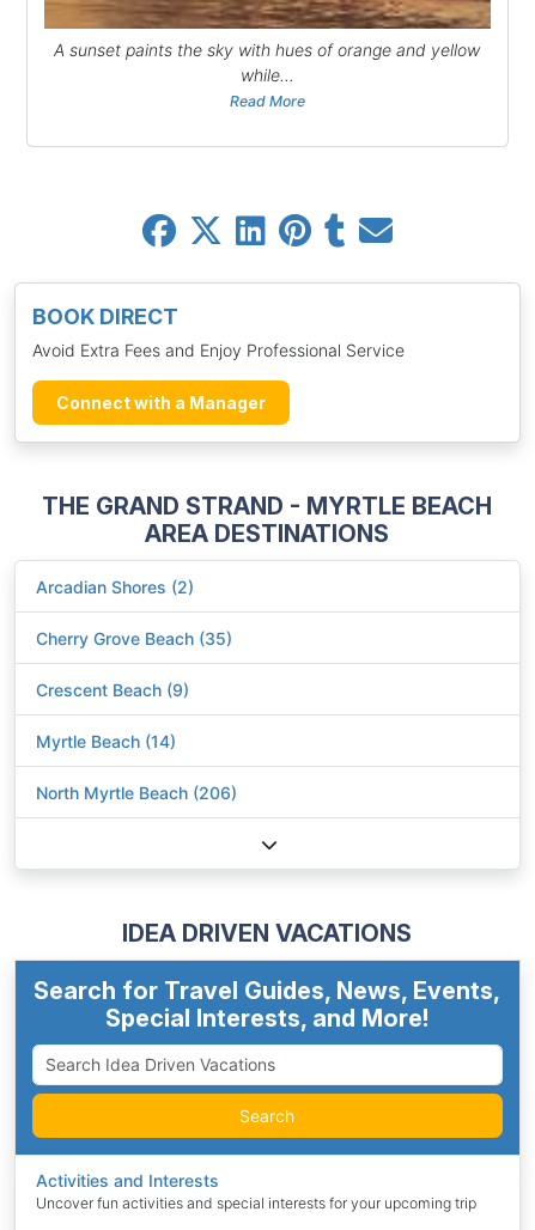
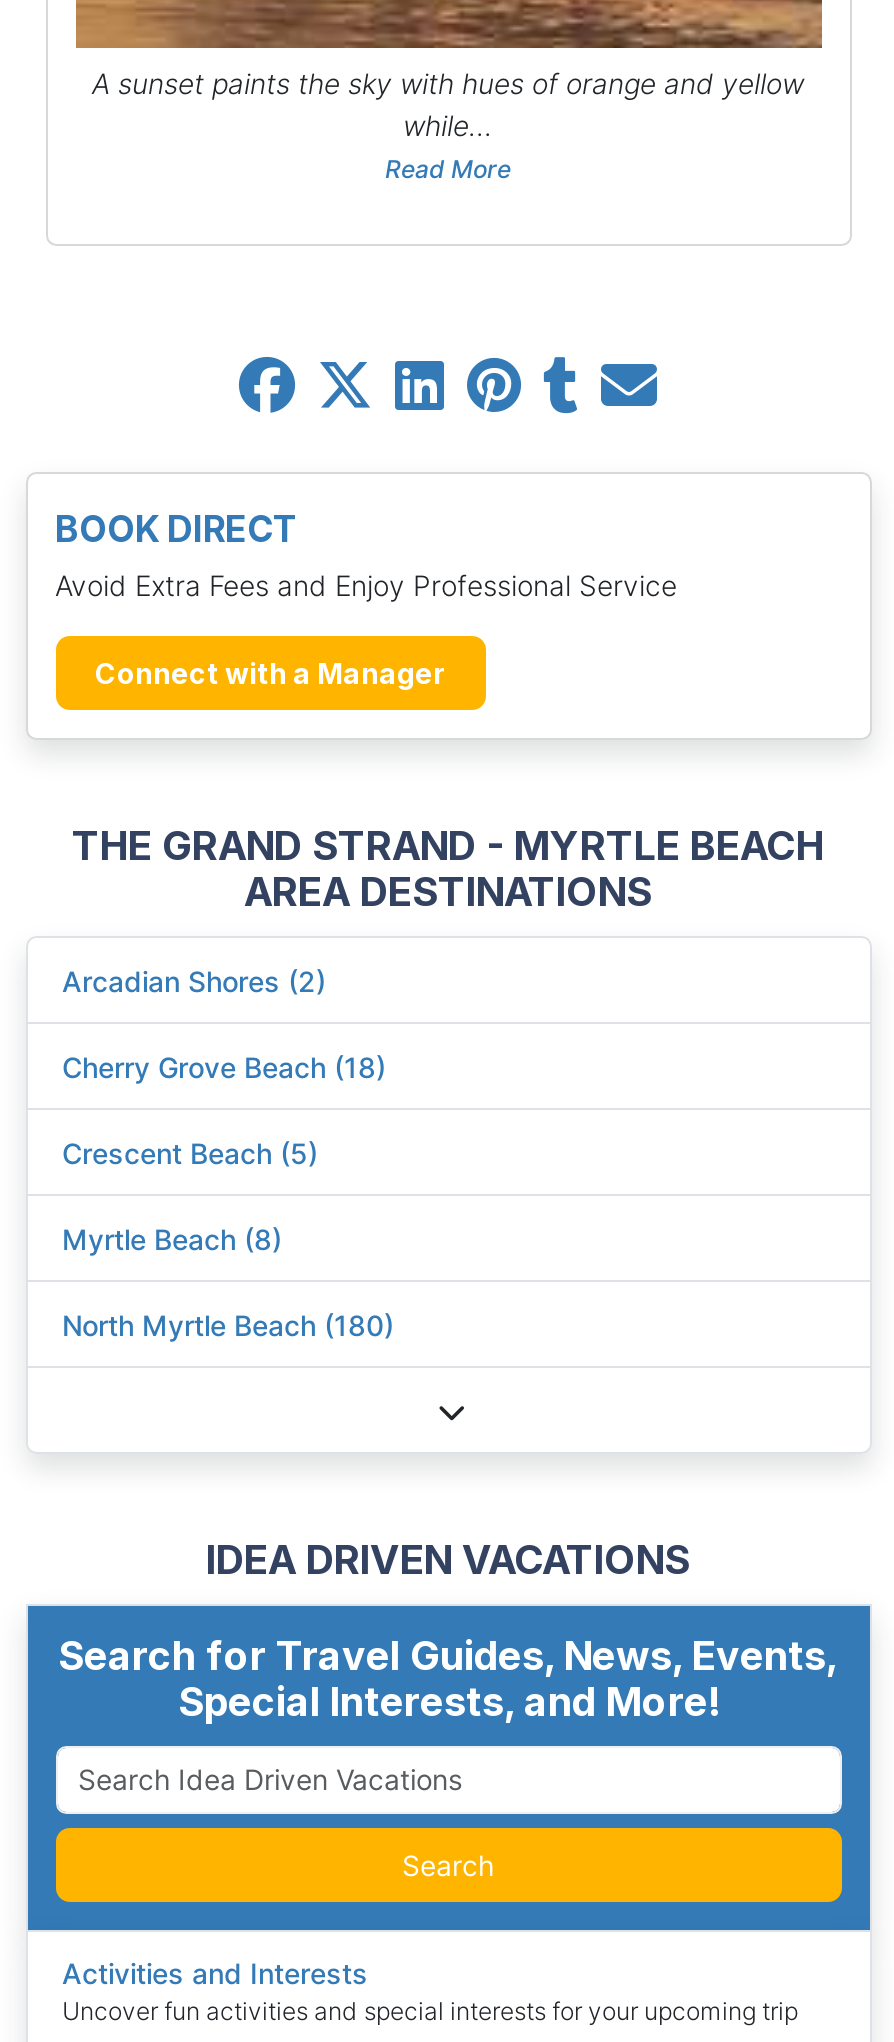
- Cherry Grove Beach (35)
+ Cherry Grove Beach (18)

- Crescent Beach (9)
+ Crescent Beach (5)

- Myrtle Beach (14)
+ Myrtle Beach (8)

- North Myrtle Beach (206)
+ North Myrtle Beach (180)
